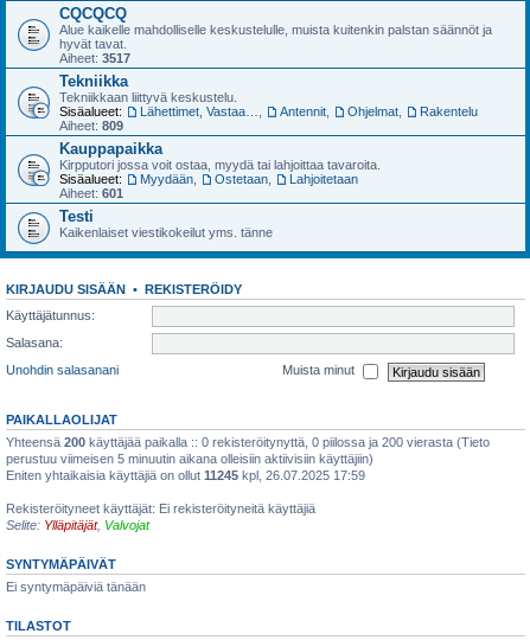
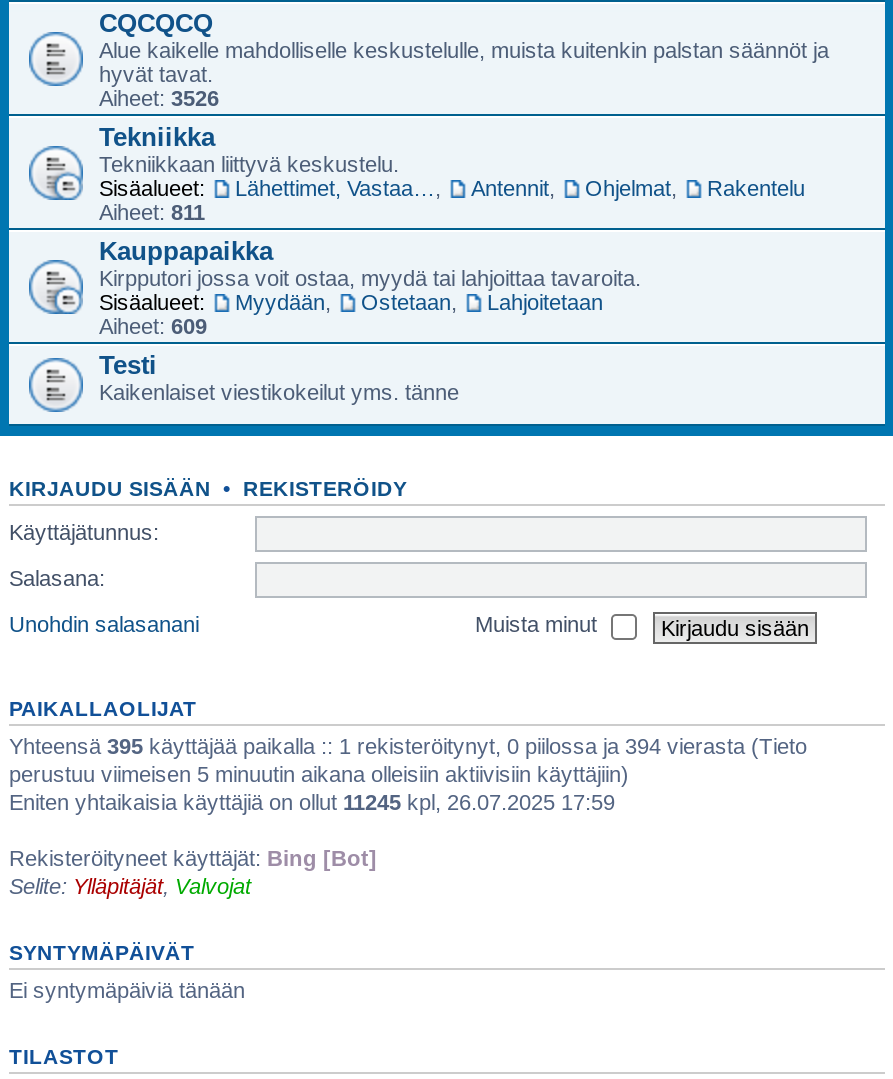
- Aiheet: 3517
+ Aiheet: 3526

- Aiheet: 809
+ Aiheet: 811

- Aiheet: 601
+ Aiheet: 609

- Yhteensä 200 käyttäjää paikalla :: 0 rekisteröitynyttä, 0 piilossa ja 200 vierasta (Tieto
+ Yhteensä 395 käyttäjää paikalla :: 1 rekisteröitynyt, 0 piilossa ja 394 vierasta (Tieto

- Rekisteröityneet käyttäjät: Ei rekisteröityneitä käyttäjiä
+ Rekisteröityneet käyttäjät: Bing [Bot]
